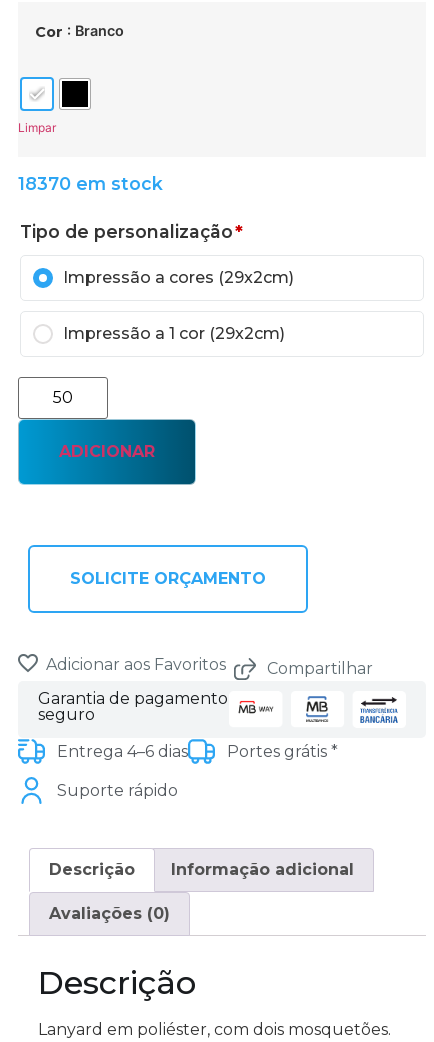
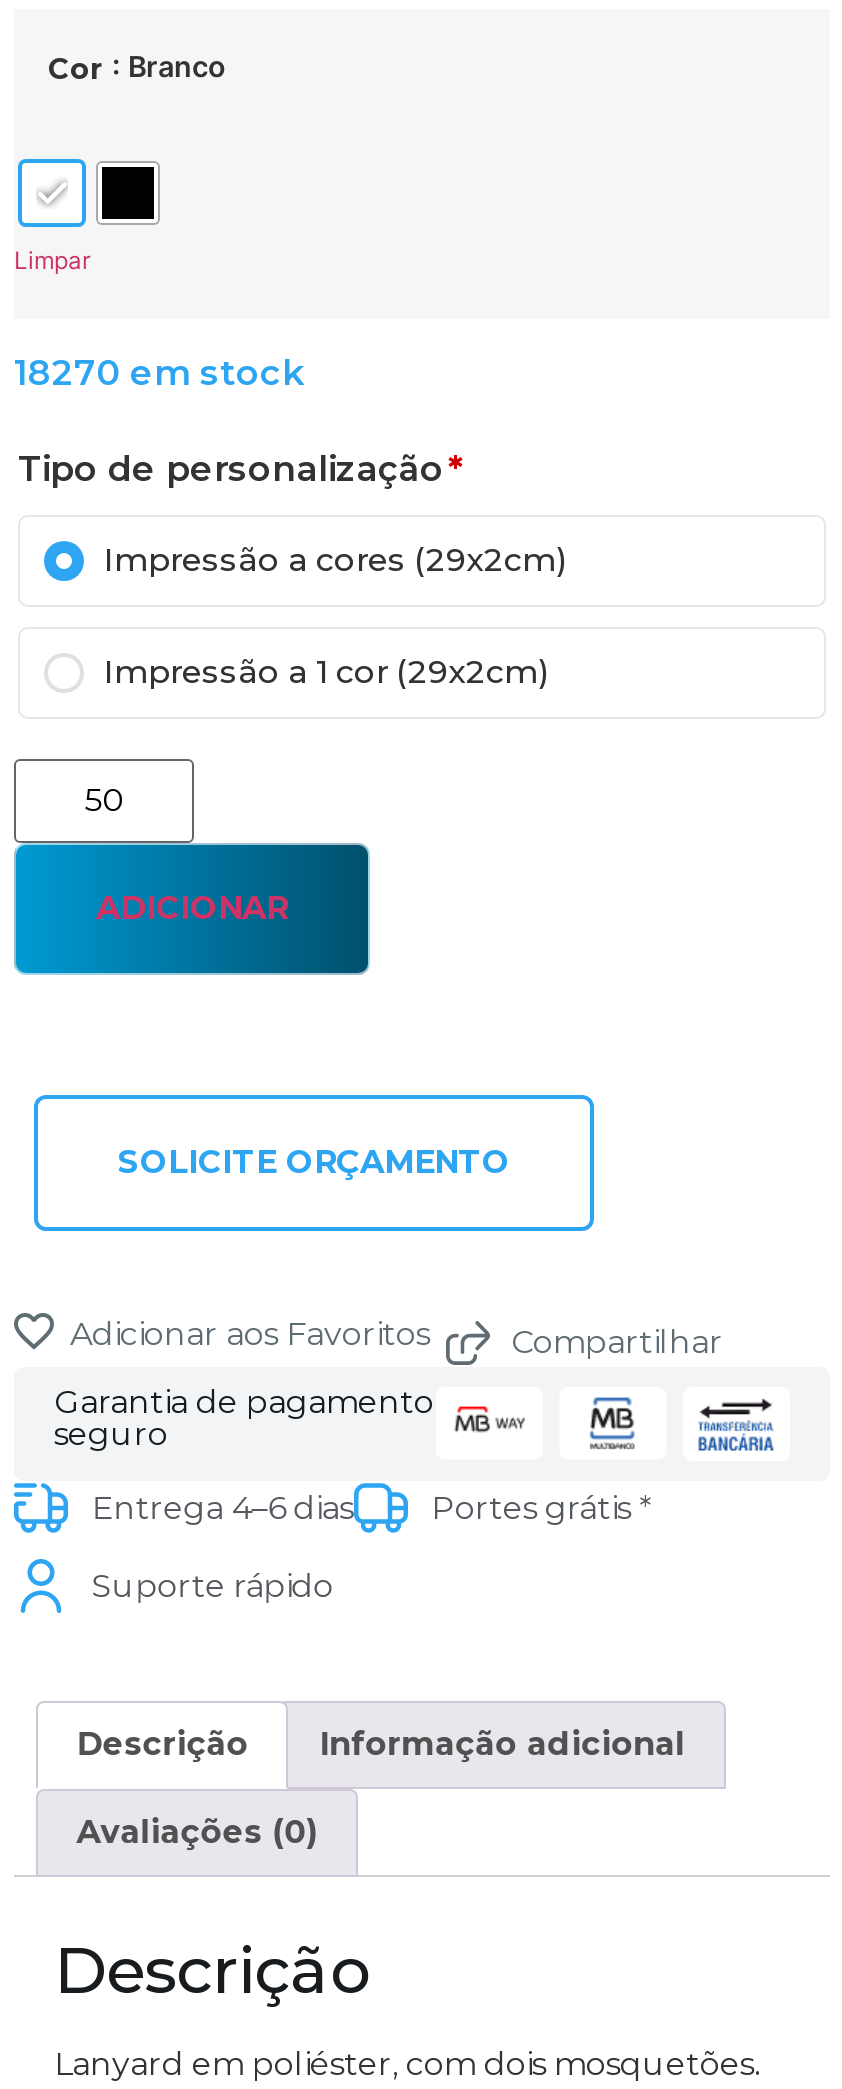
- 18370 em stock
+ 18270 em stock
